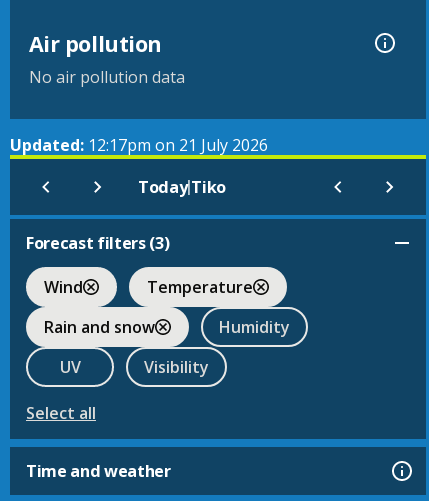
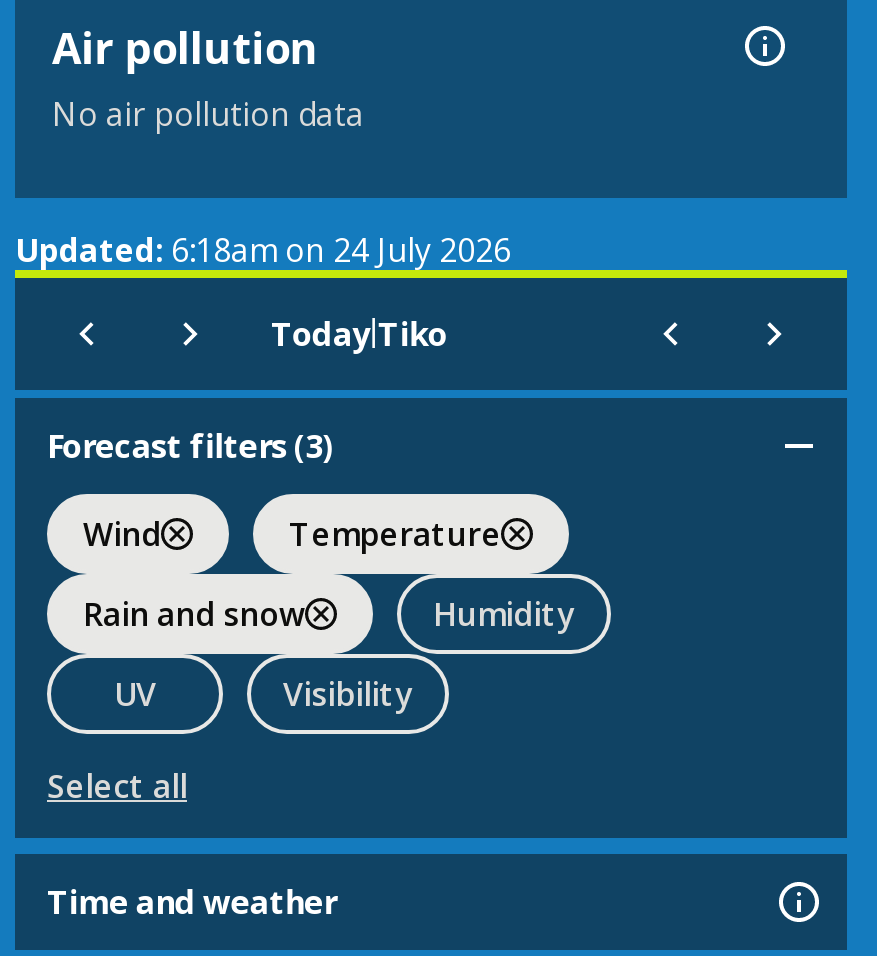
- Updated: 12:17pm on 21 July 2026
+ Updated: 6:18am on 24 July 2026
